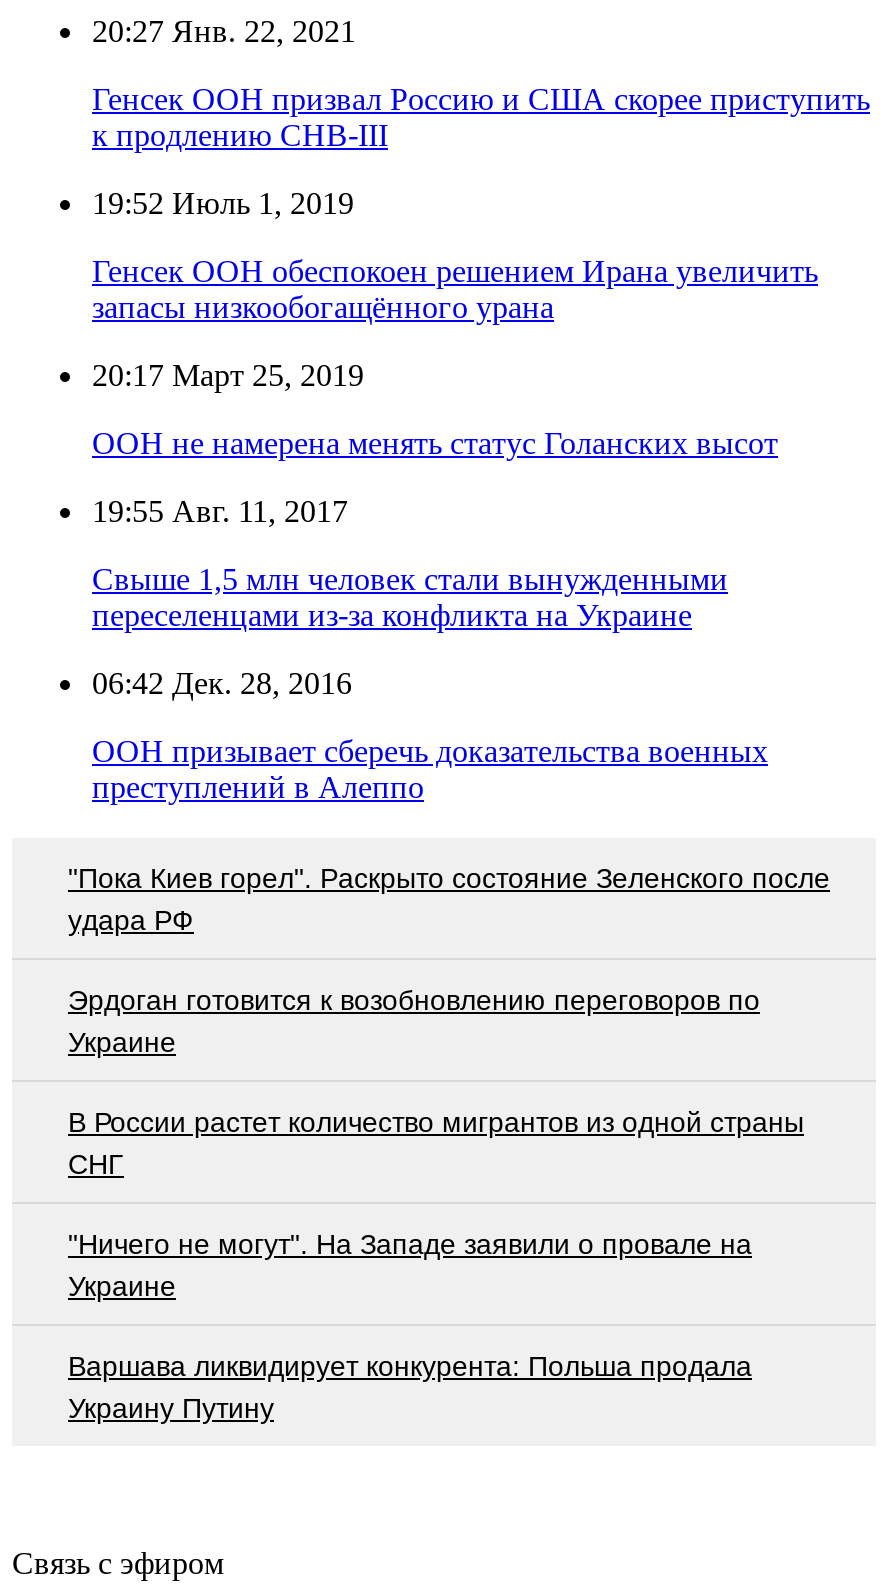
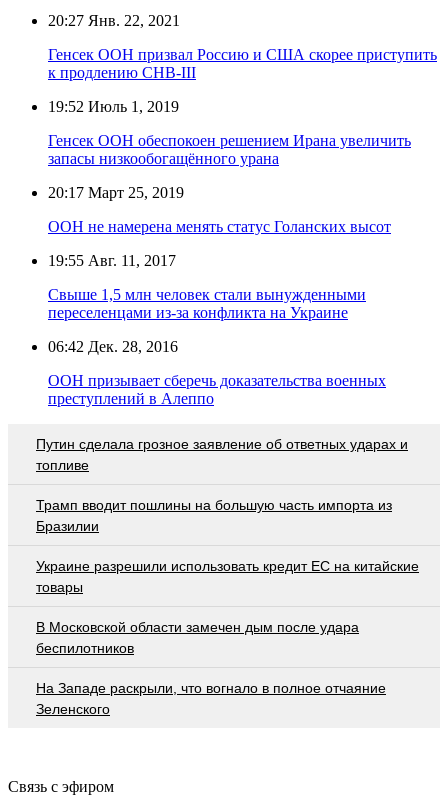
- "Пока Киев горел". Раскрыто состояние Зеленского после
- удара РФ
+ Путин сделала грозное заявление об ответных ударах и
+ топливе

- Эрдоган готовится к возобновлению переговоров по
- Украине
+ Трамп вводит пошлины на большую часть импорта из
+ Бразилии

- В России растет количество мигрантов из одной страны
- СНГ
+ Украине разрешили использовать кредит ЕС на китайские
+ товары

- "Ничего не могут". На Западе заявили о провале на
- Украине
+ В Московской области замечен дым после удара
+ беспилотников

- Варшава ликвидирует конкурента: Польша продала
- Украину Путину
+ На Западе раскрыли, что вогнало в полное отчаяние
+ Зеленского
